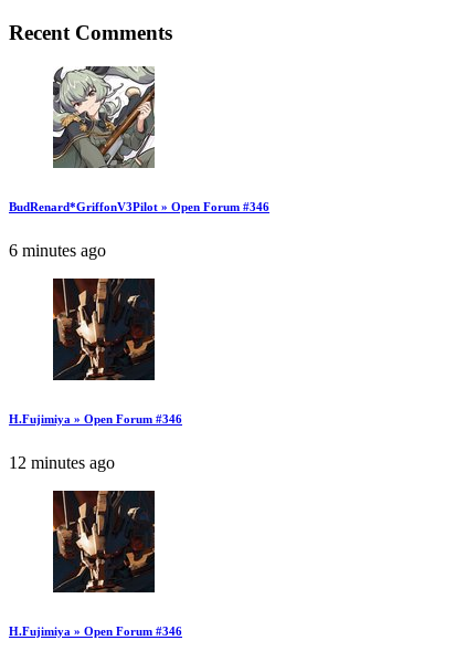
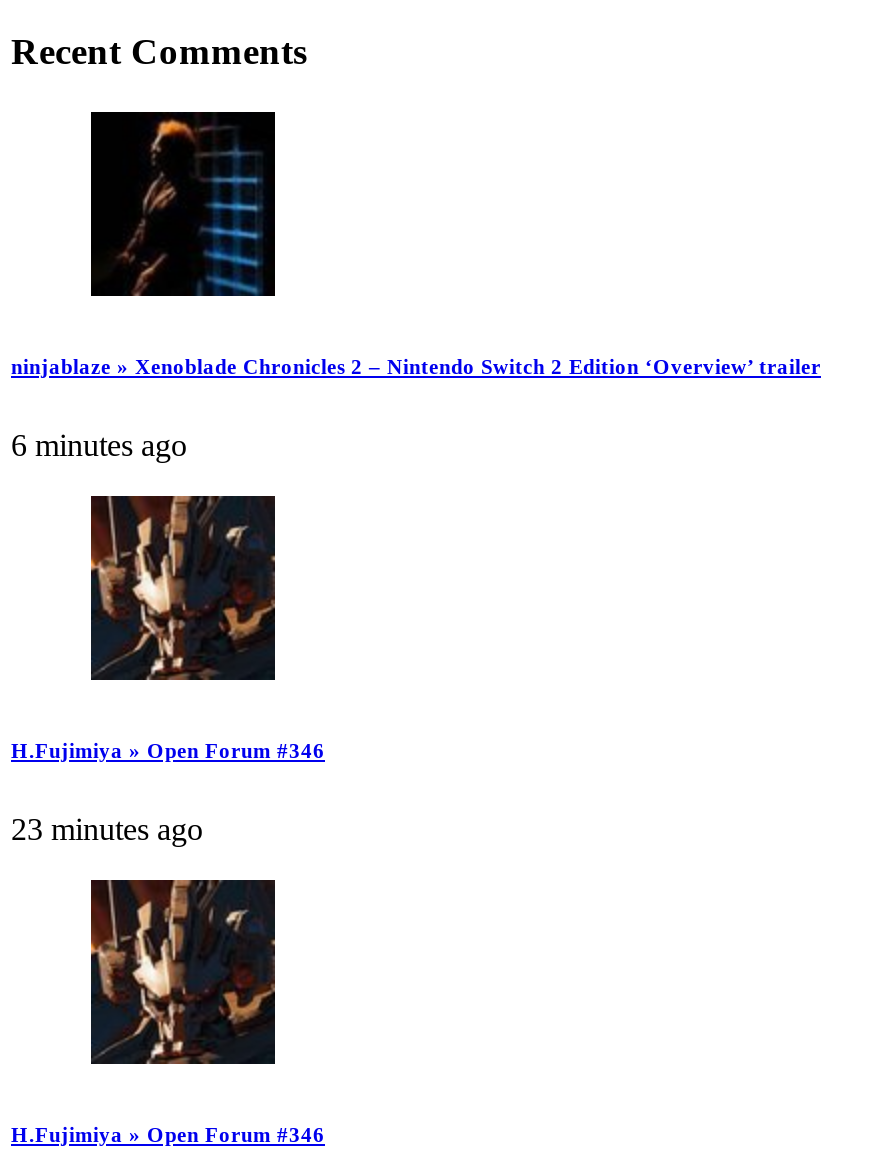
- [image]
- BudRenard*GriffonV3Pilot » Open Forum #346
+ [image]
+ ninjablaze » Xenoblade Chronicles 2 – Nintendo Switch 2 Edition ‘Overview’ trailer

- 12 minutes ago
+ 23 minutes ago
